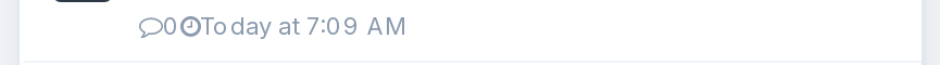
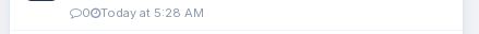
- 0 Today at 7:09 AM
+ 0 Today at 5:28 AM
